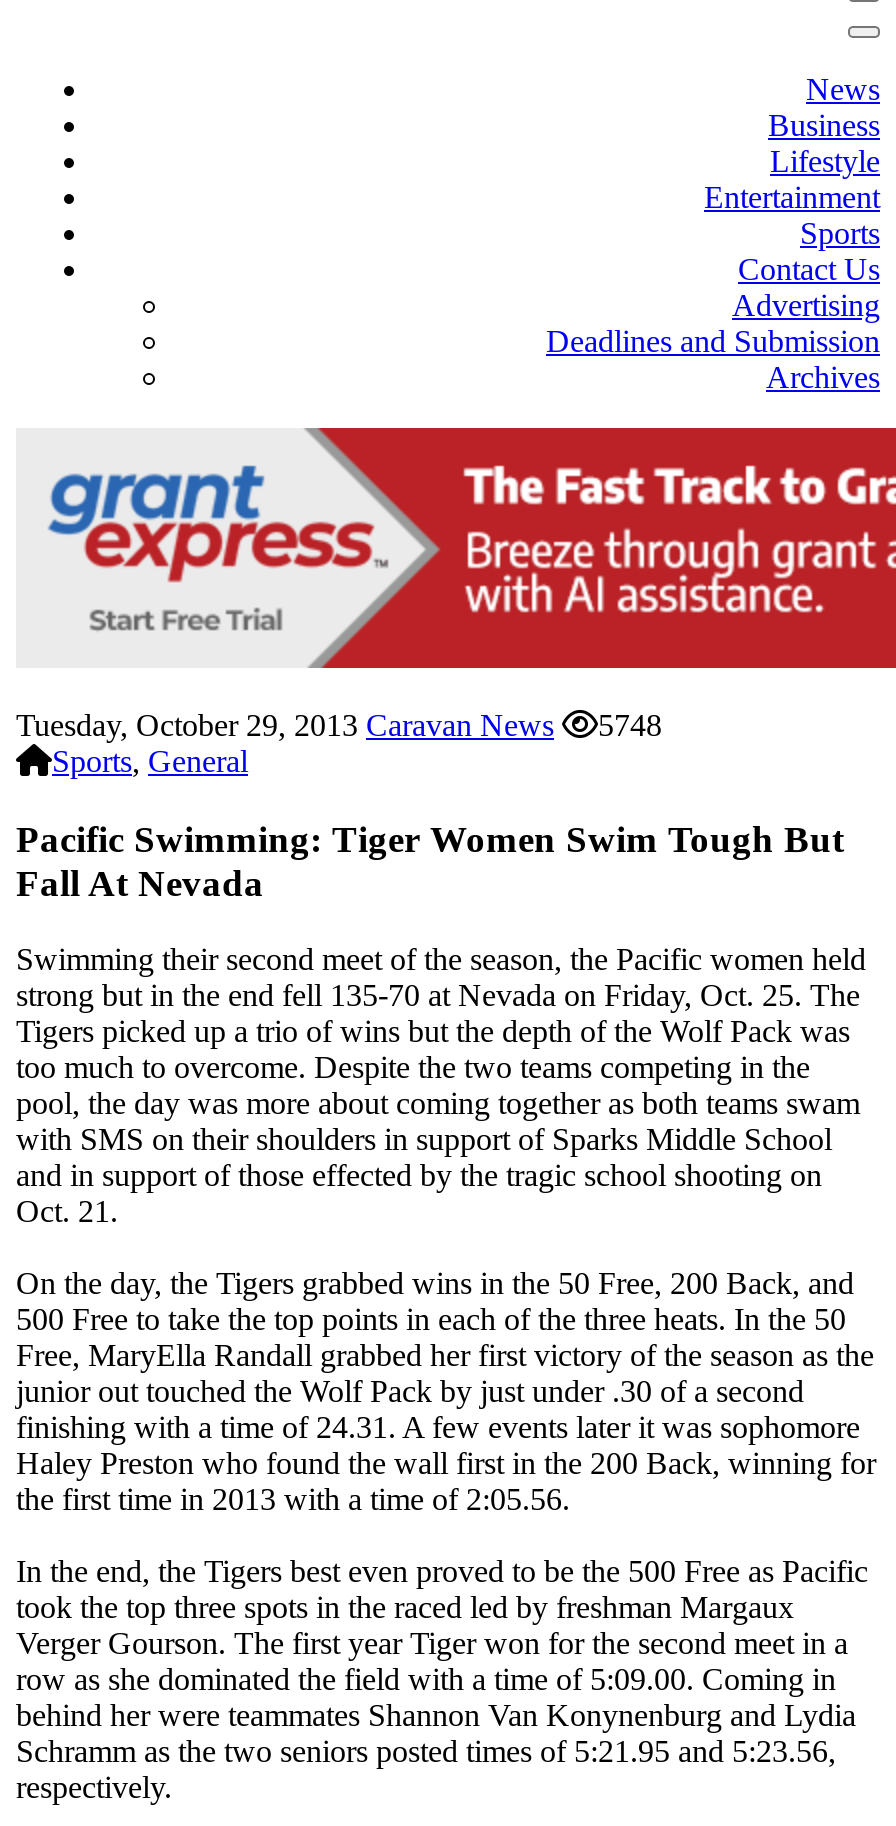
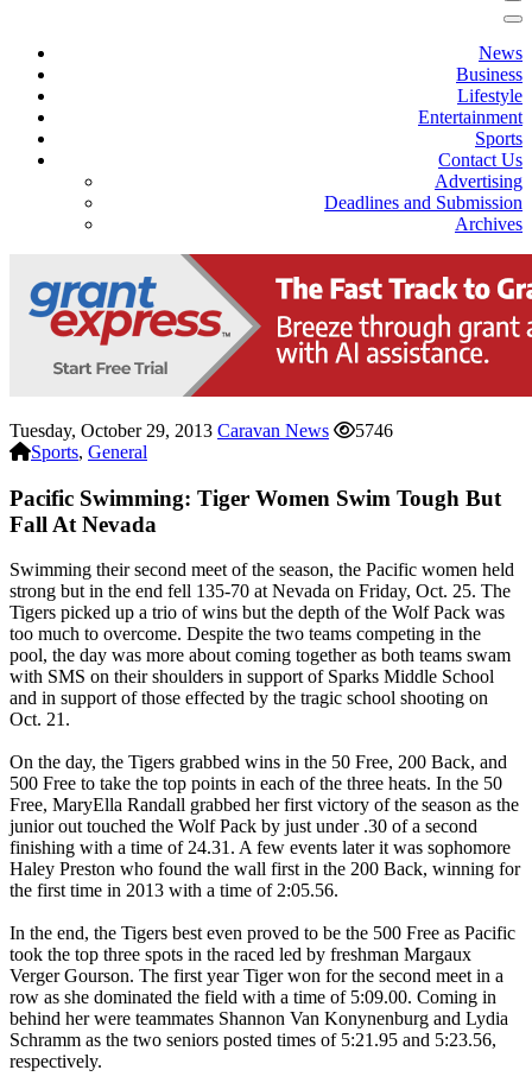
- Tuesday, October 29, 2013 Caravan News 5748
+ Tuesday, October 29, 2013 Caravan News 5746
